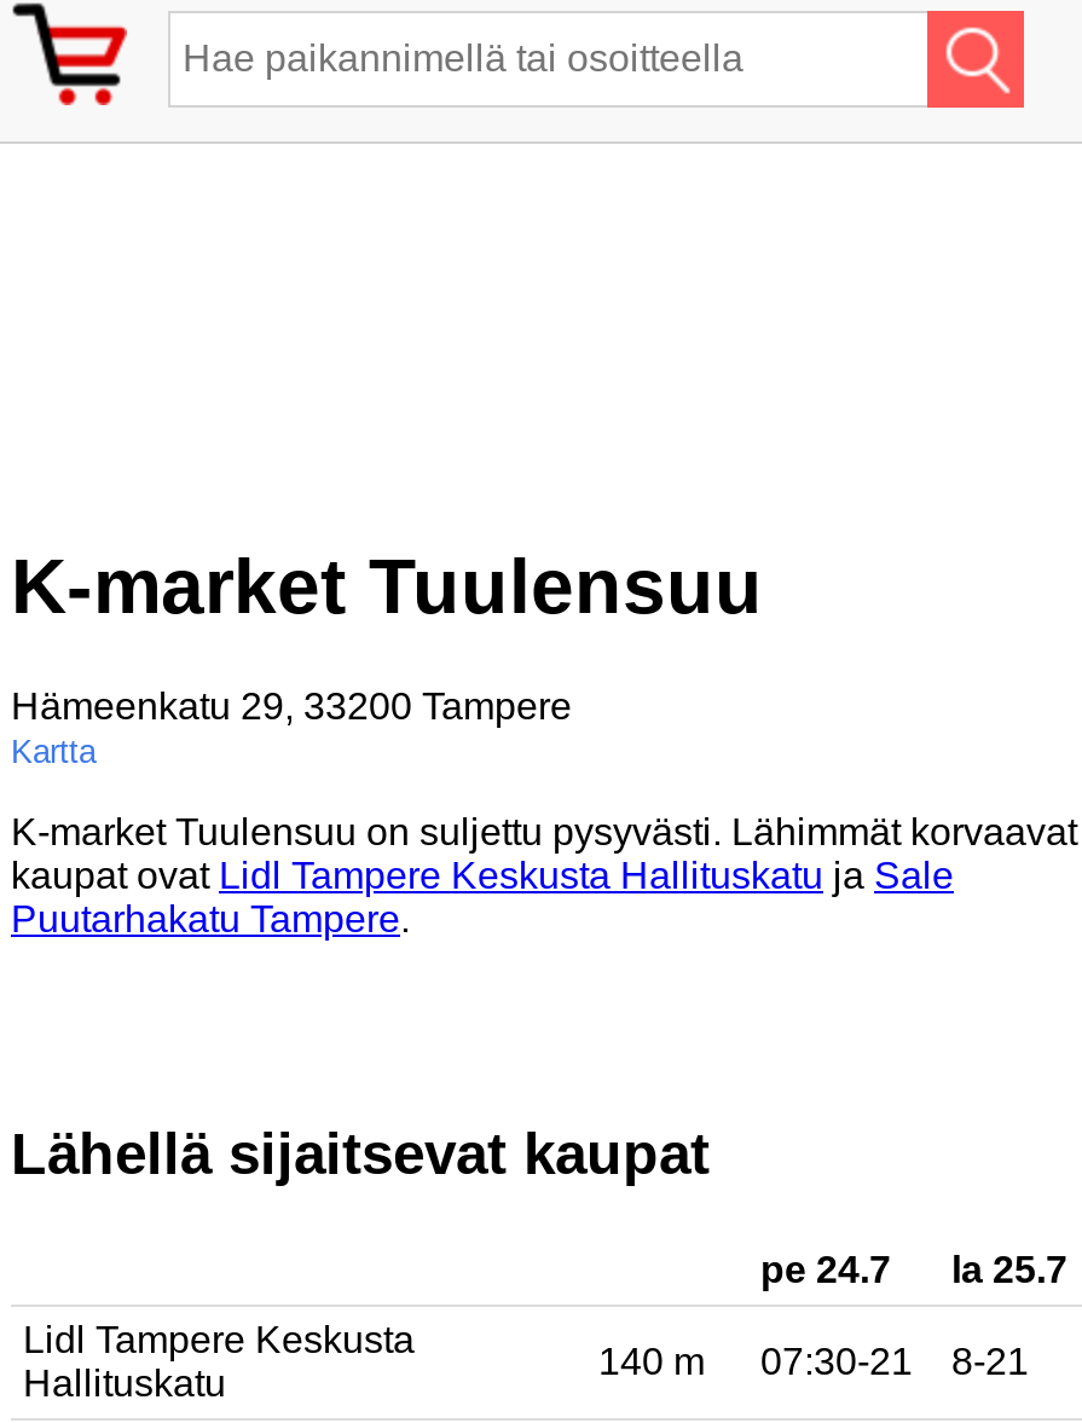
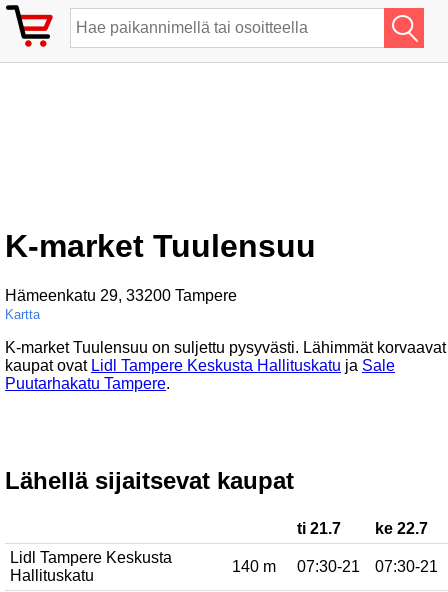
- pe 24.7
- la 25.7
+ ti 21.7
+ ke 22.7

- 140 m 07:30-21 8-21
+ 140 m 07:30-21 07:30-21
